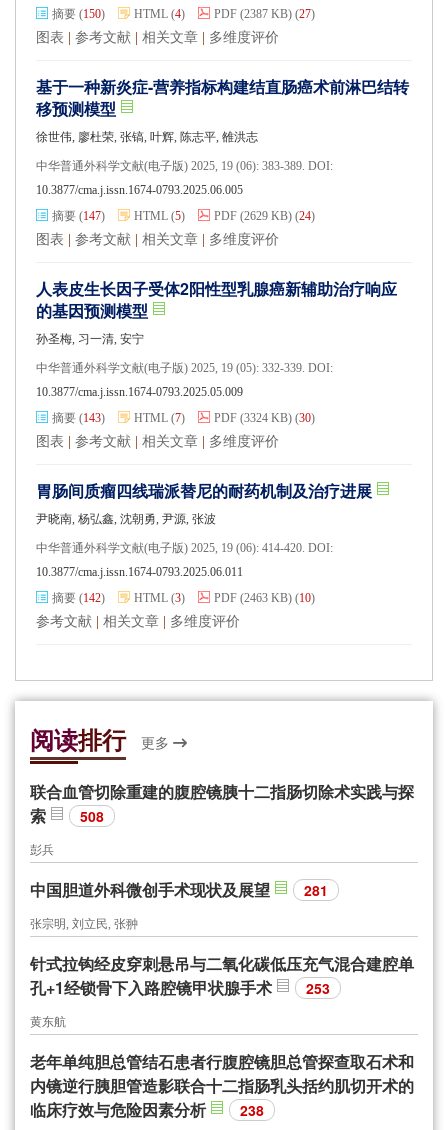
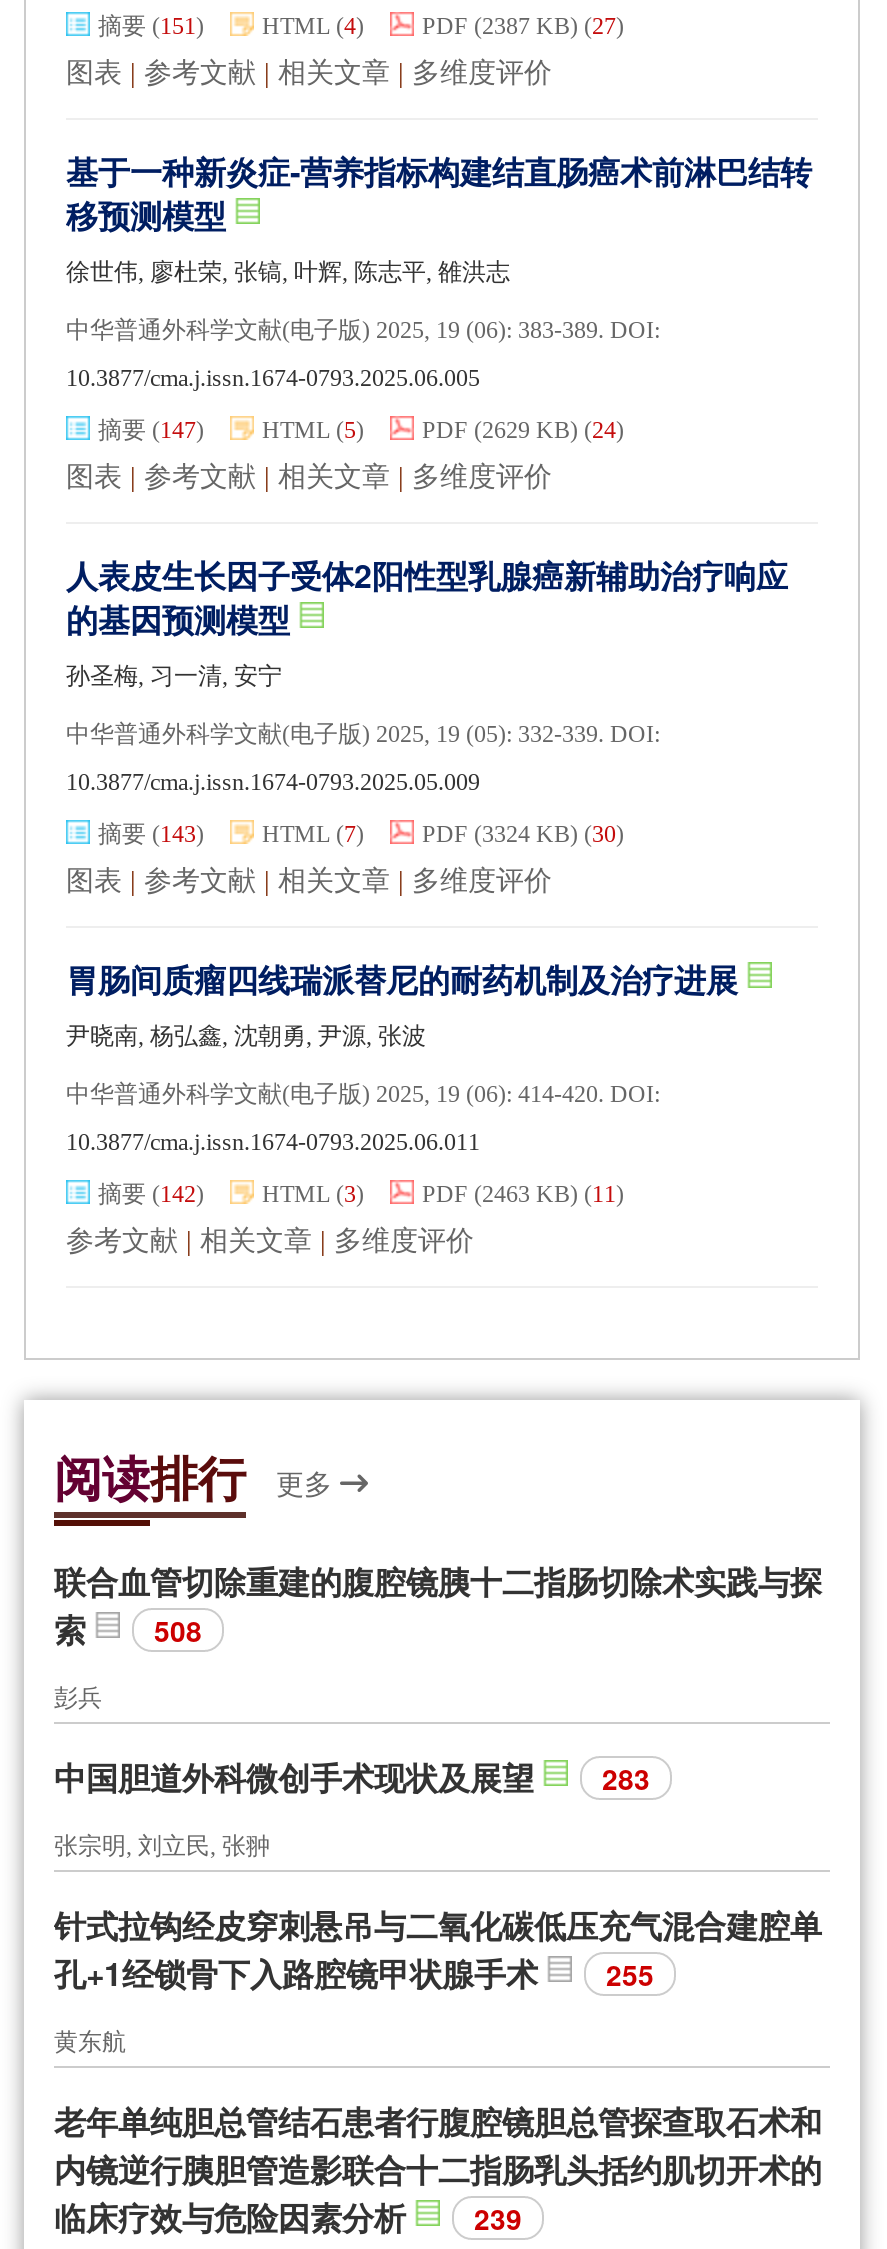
- 摘要 (150)
+ 摘要 (151)

- PDF (2463 KB) (10)
+ PDF (2463 KB) (11)

- 中国胆道外科微创手术现状及展望 281
+ 中国胆道外科微创手术现状及展望 283

- 孔+1经锁骨下入路腔镜甲状腺手术 253
+ 孔+1经锁骨下入路腔镜甲状腺手术 255

- 临床疗效与危险因素分析 238
+ 临床疗效与危险因素分析 239
